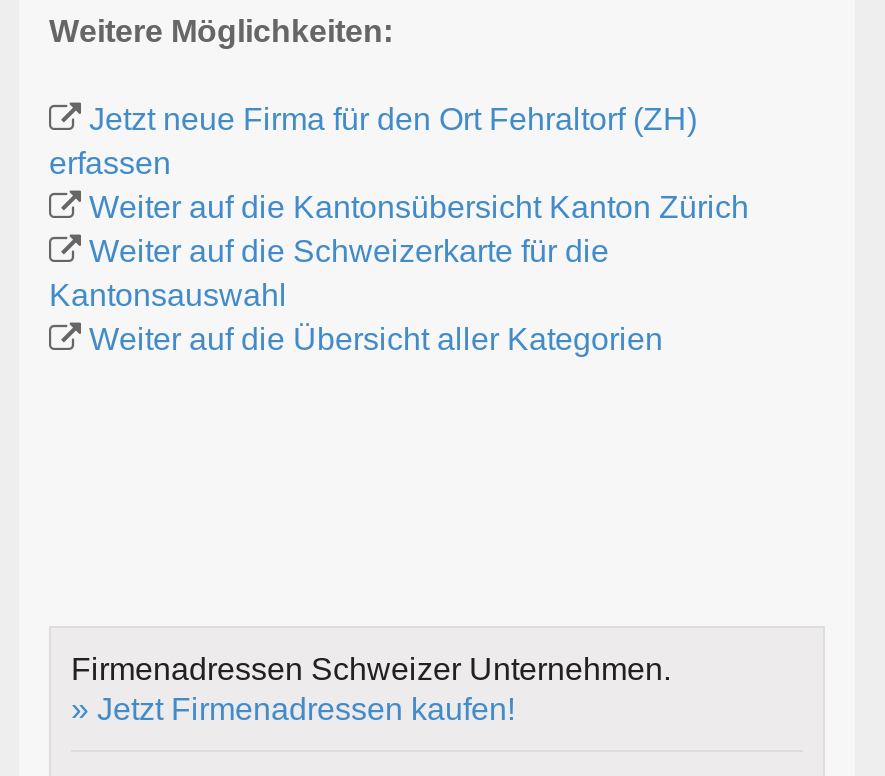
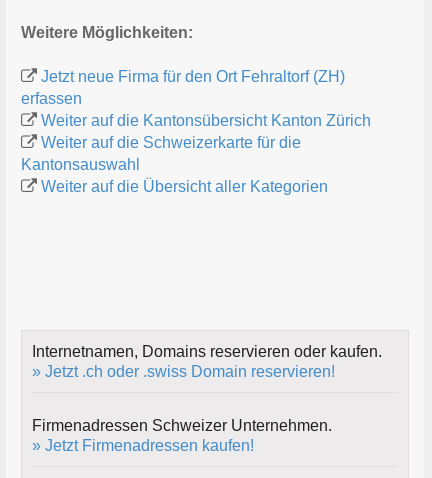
+ Internetnamen, Domains reservieren oder kaufen.
+ » Jetzt .ch oder .swiss Domain reservieren!
